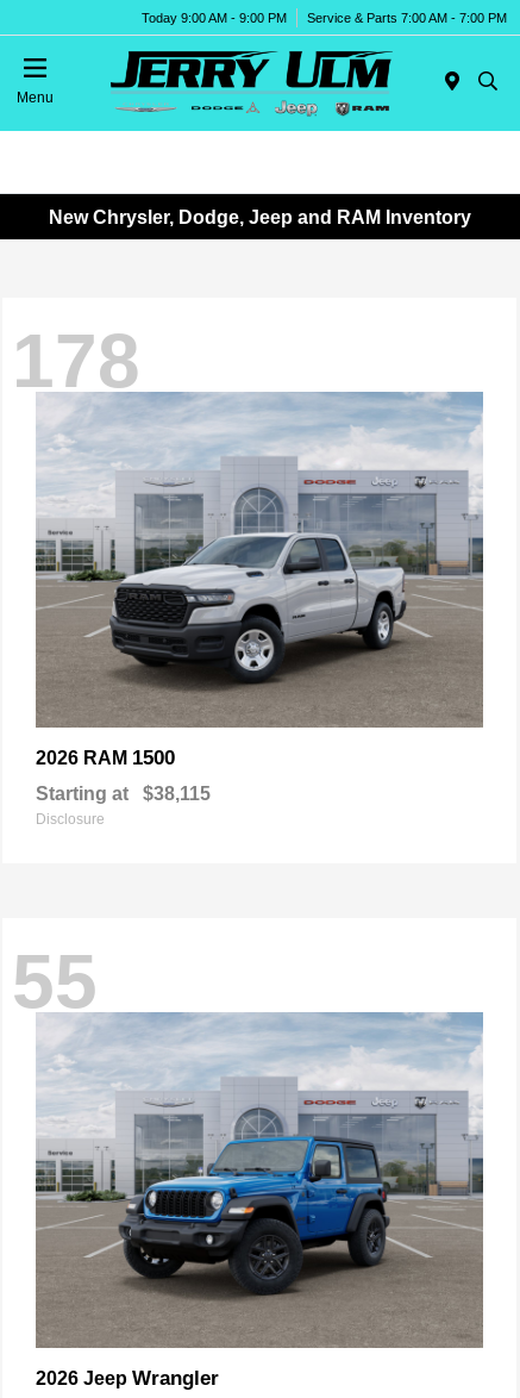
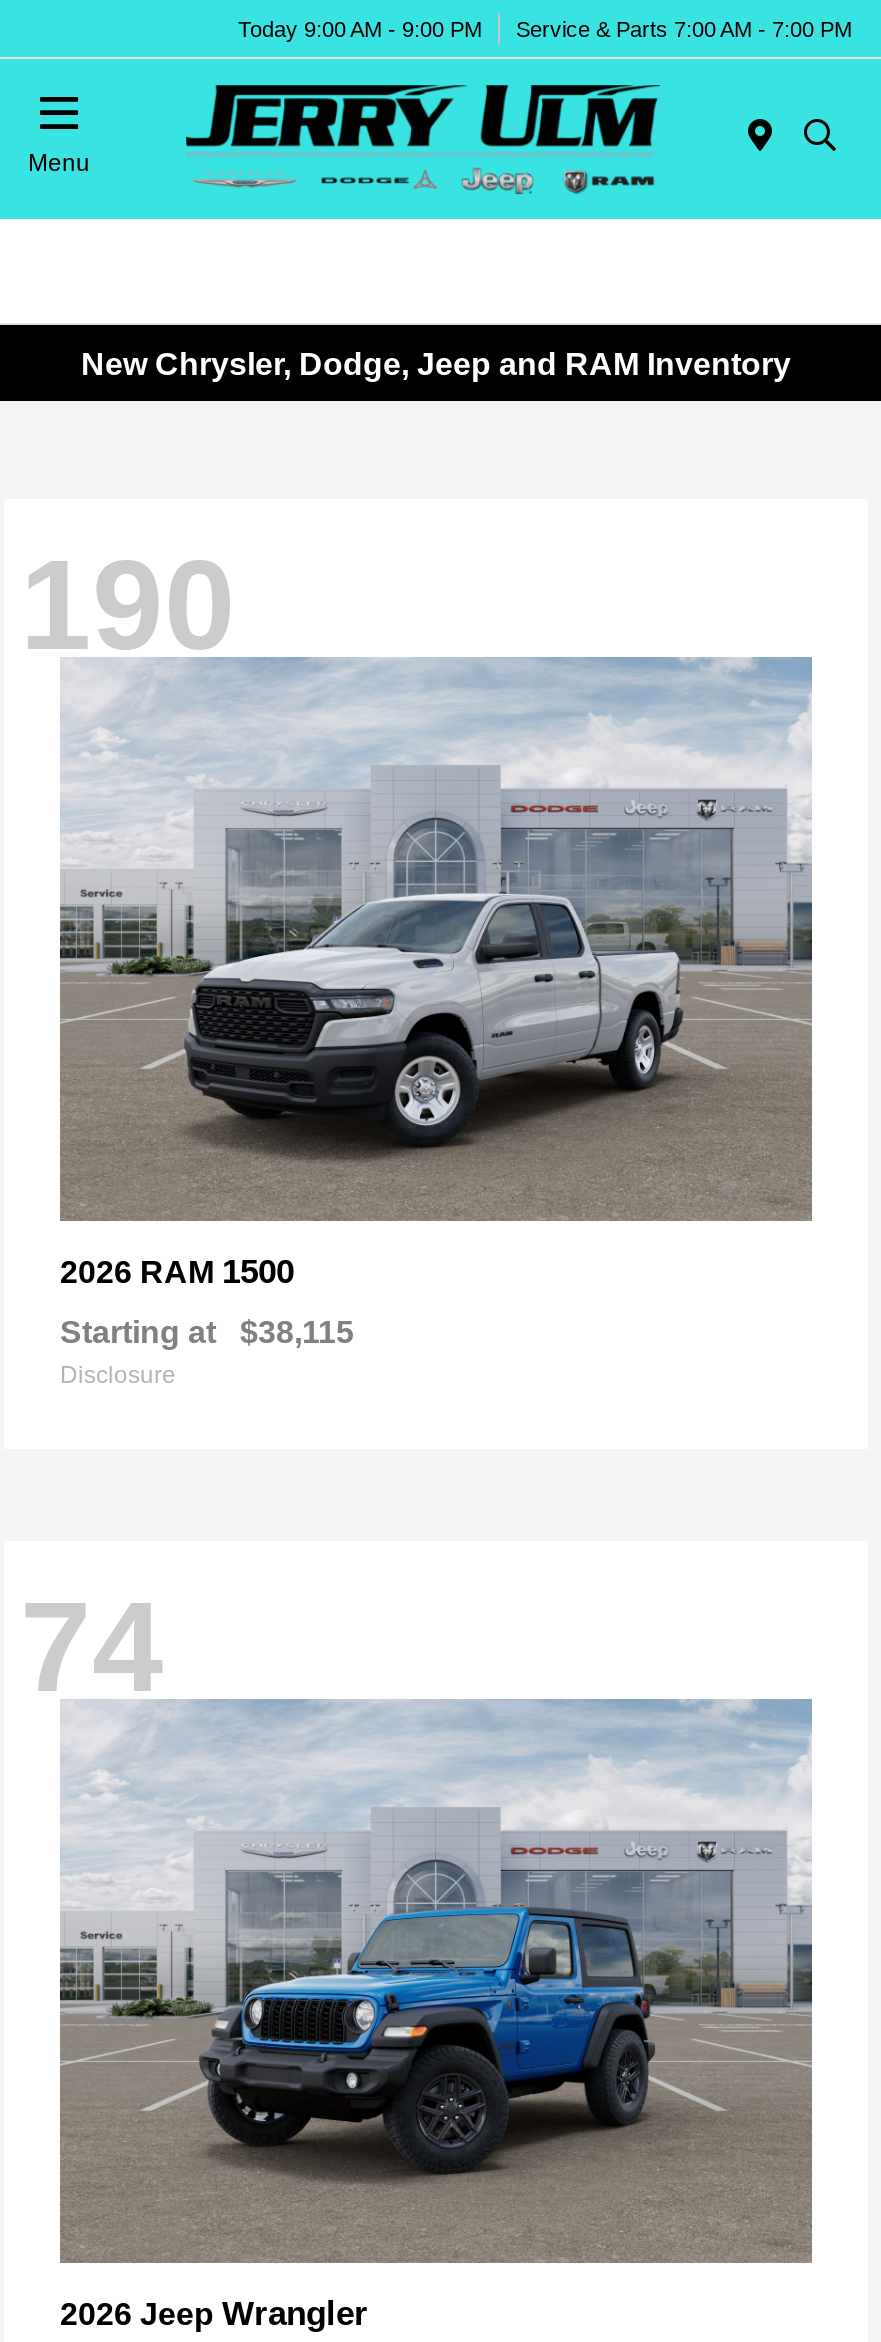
- 178
+ 190

- 55
+ 74
